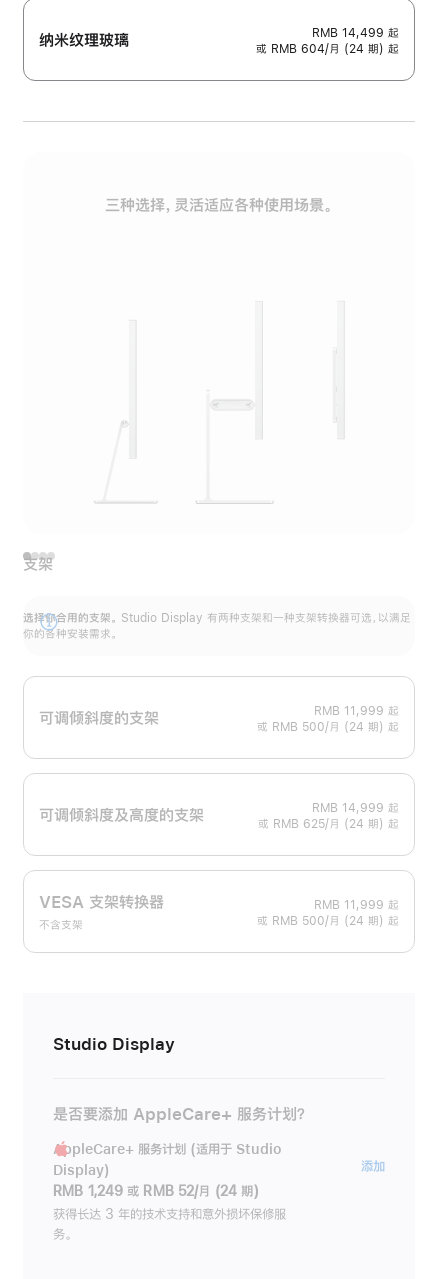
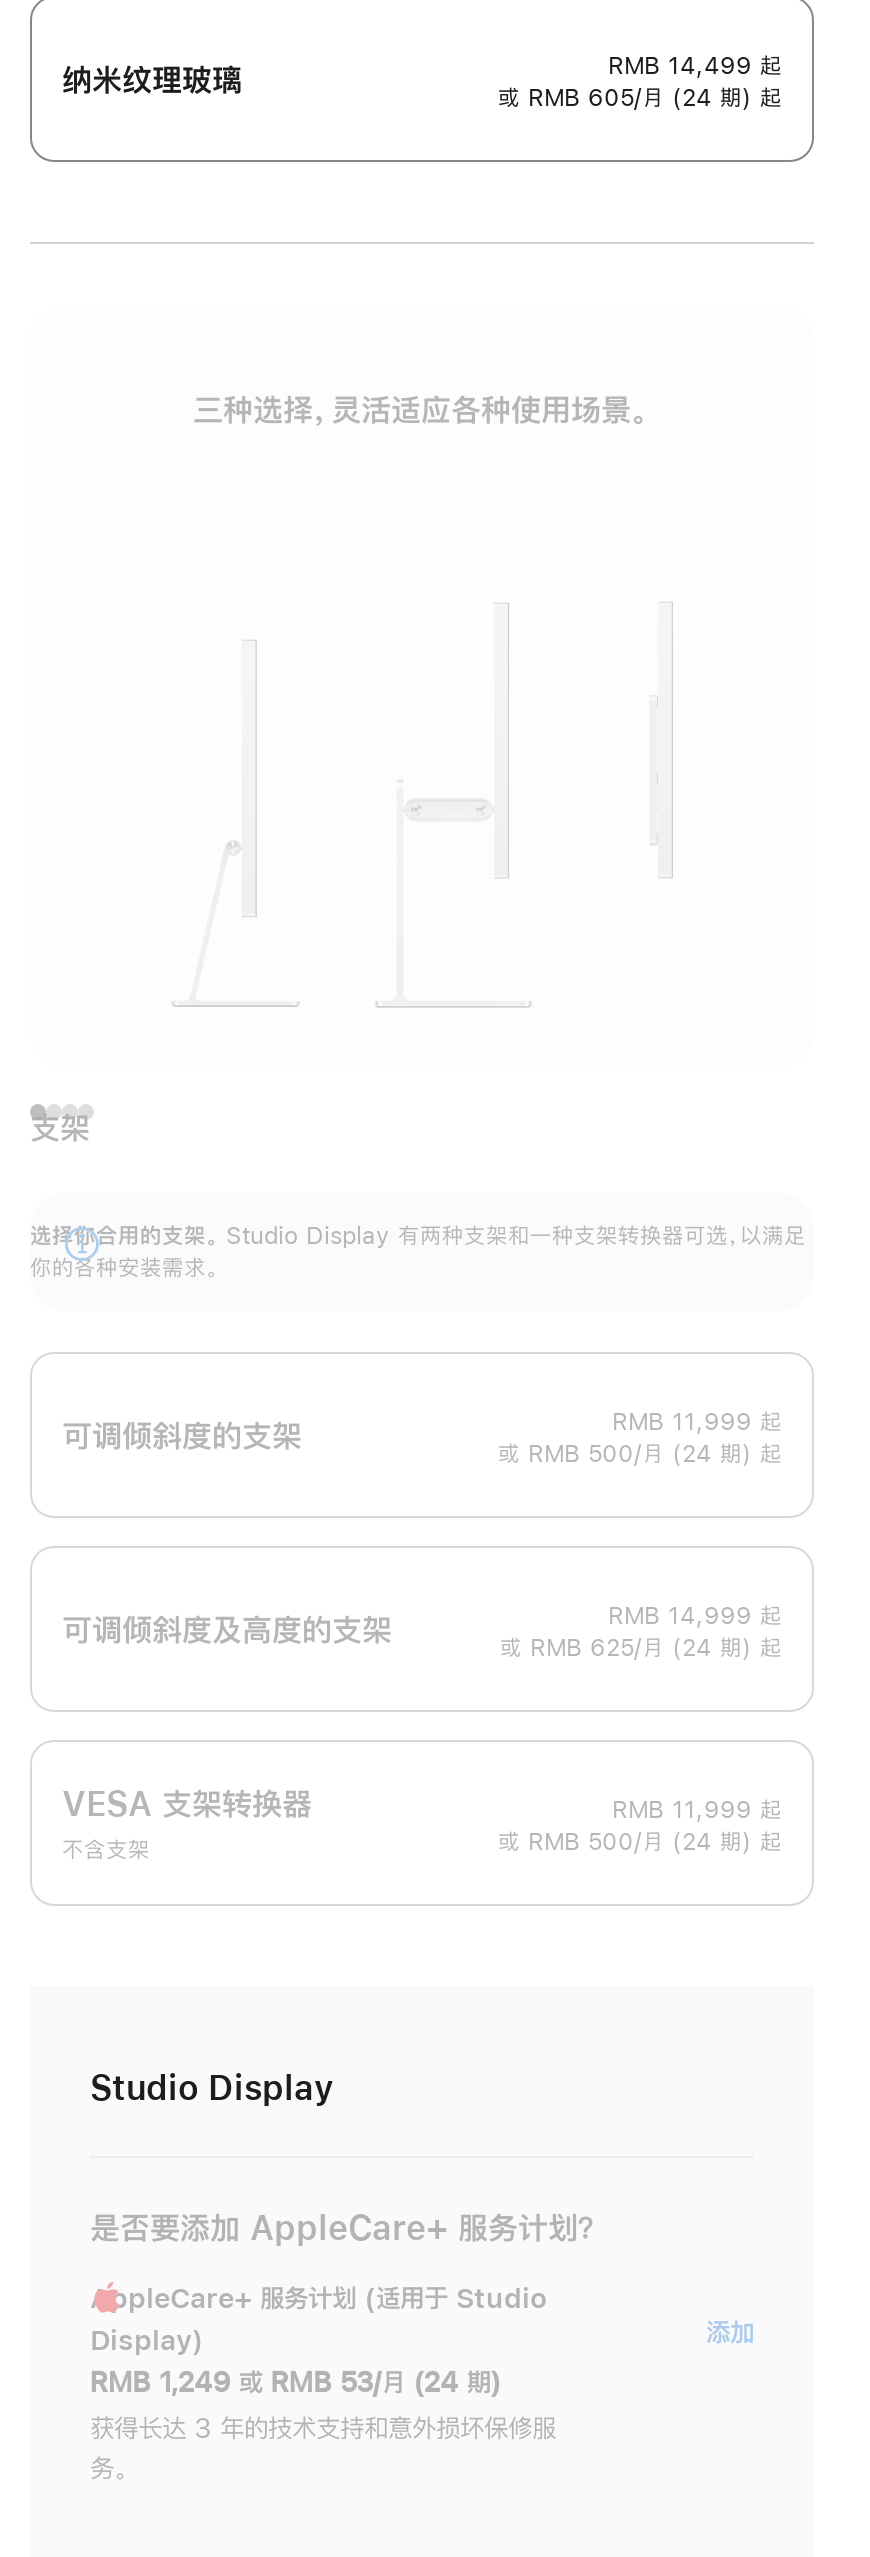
- 或 RMB 604/月 (24 期) 起
+ 或 RMB 605/月 (24 期) 起

- RMB 1,249 或 RMB 52/月 (24 期)
+ RMB 1,249 或 RMB 53/月 (24 期)
